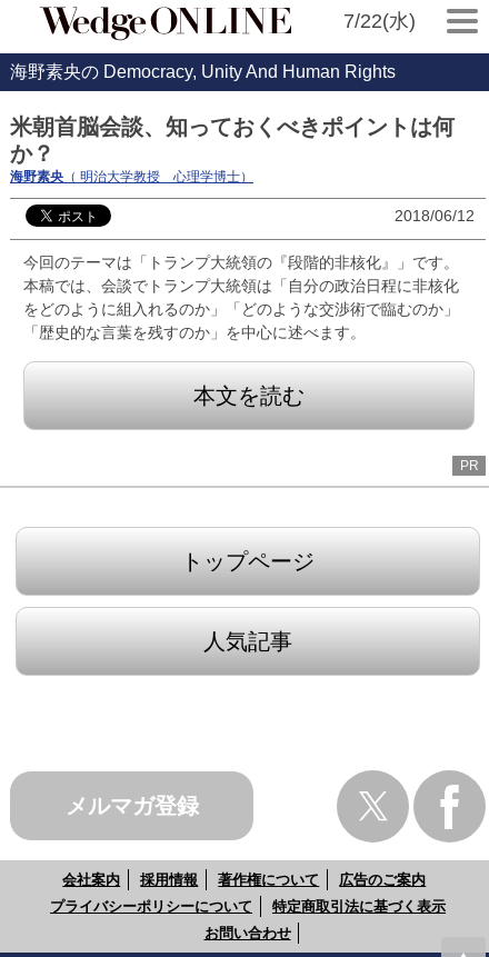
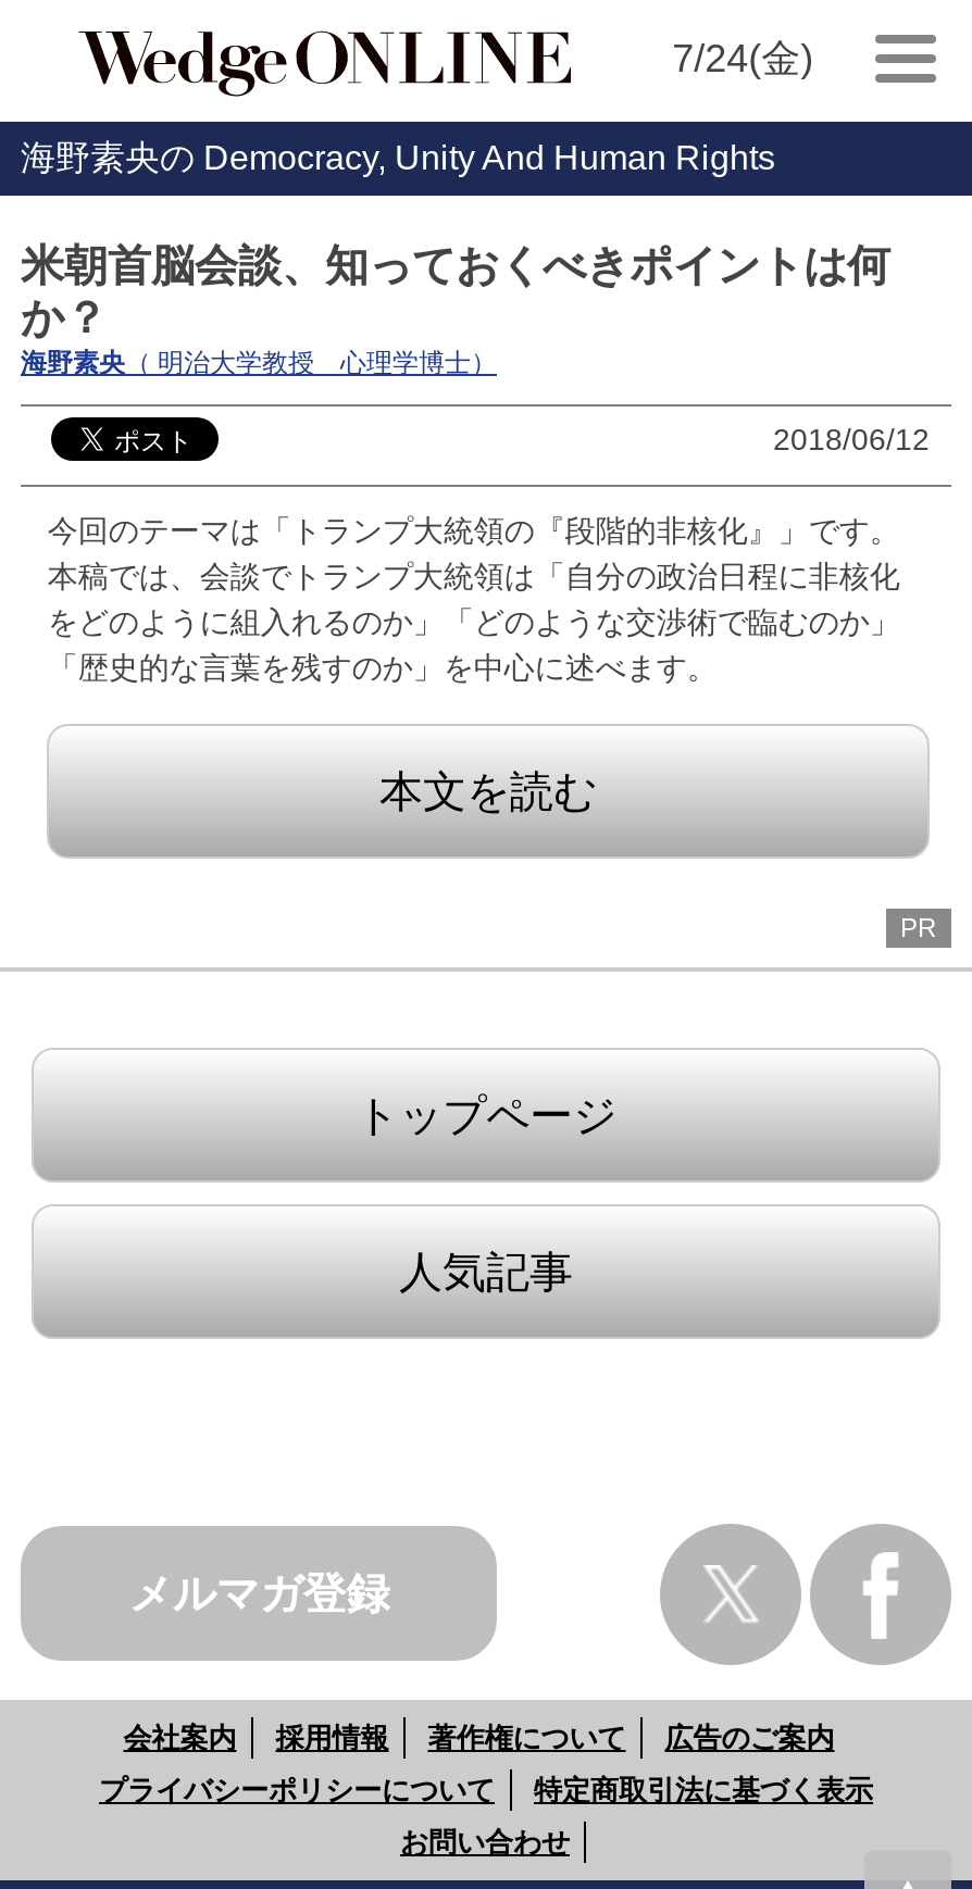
- 7/22(水)
+ 7/24(金)
